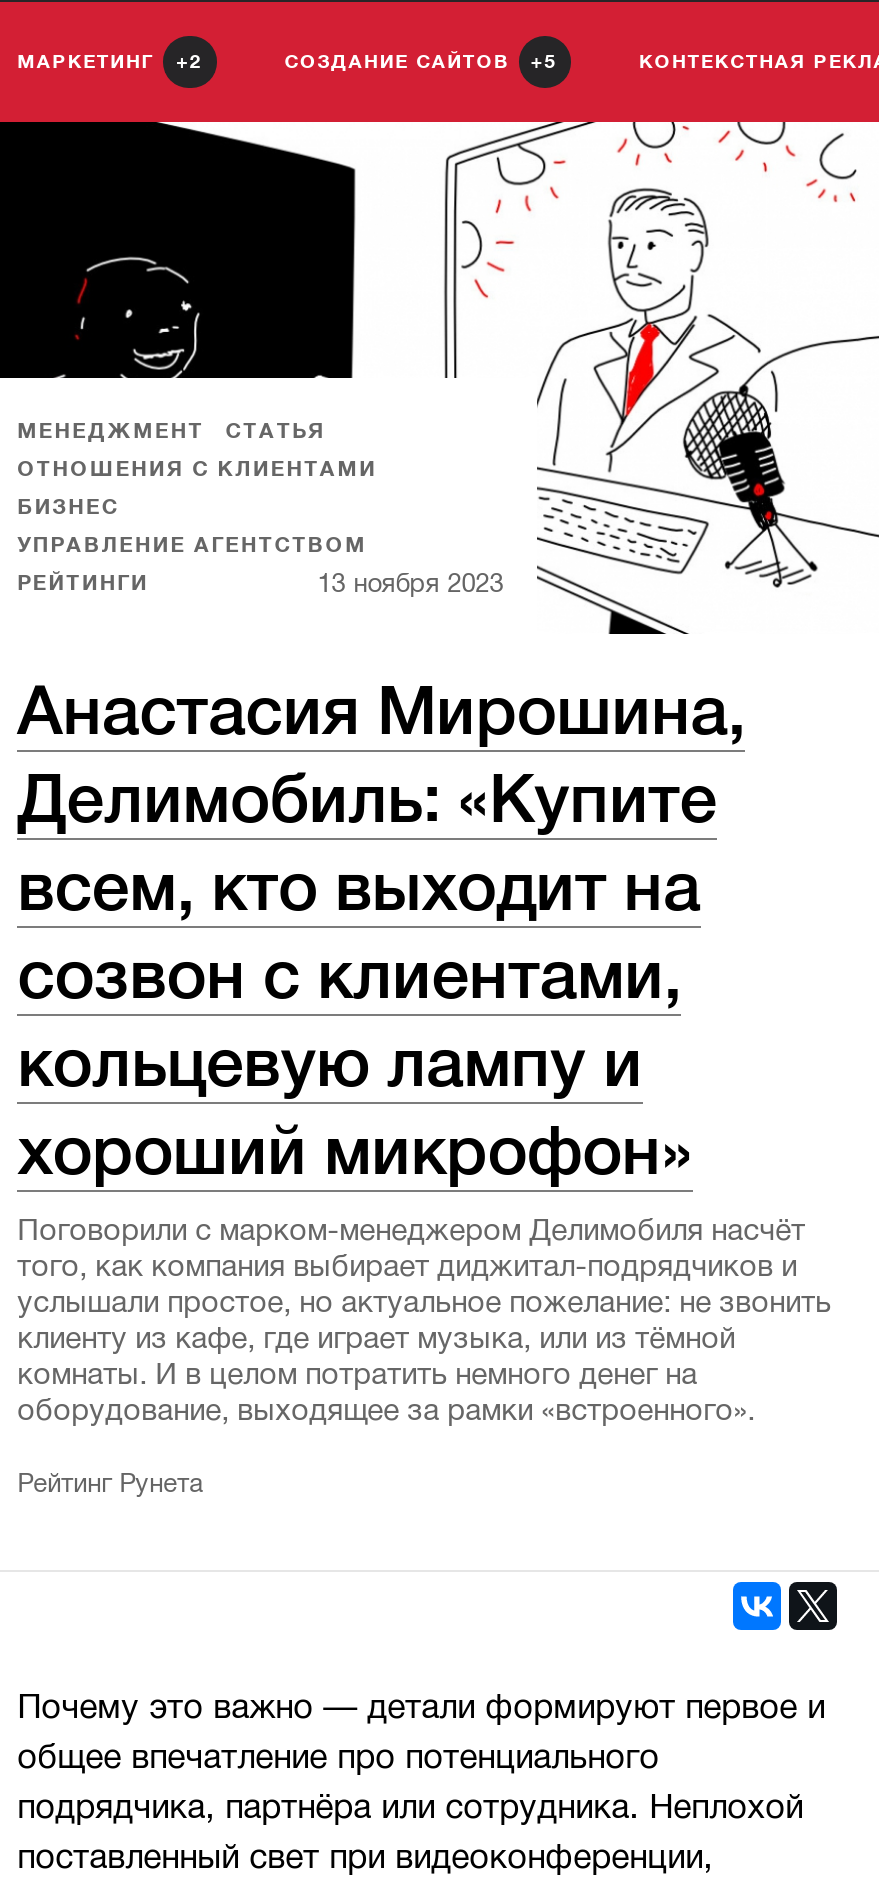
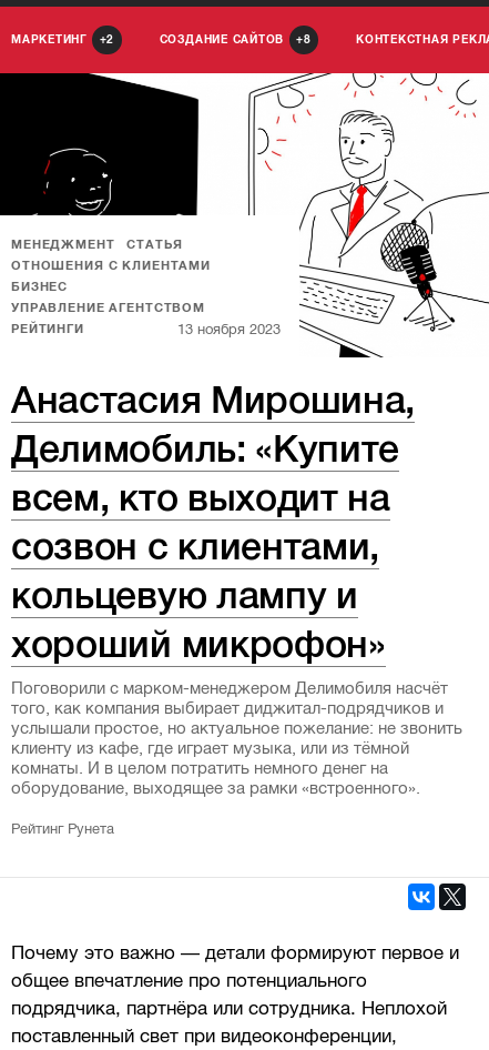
- СОЗДАНИЕ САЙТОВ 5
+ СОЗДАНИЕ САЙТОВ 8
